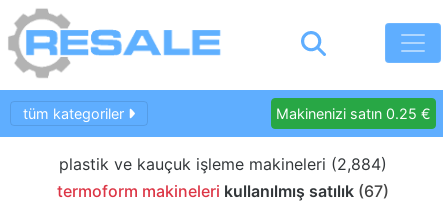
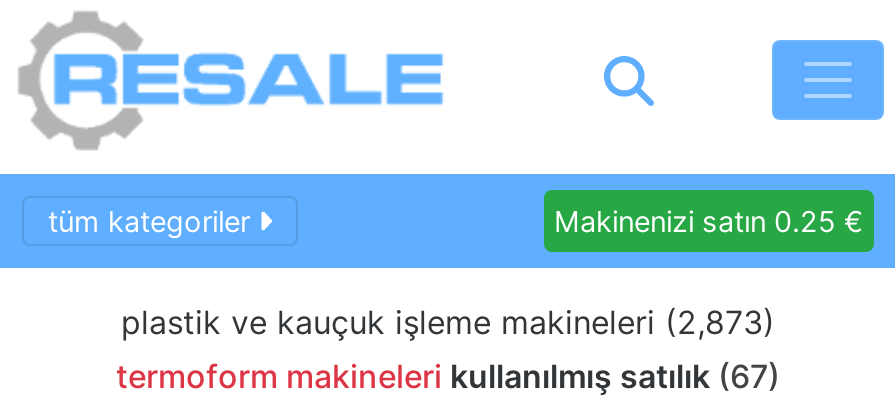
- plastik ve kauçuk işleme makineleri (2,884)
+ plastik ve kauçuk işleme makineleri (2,873)
